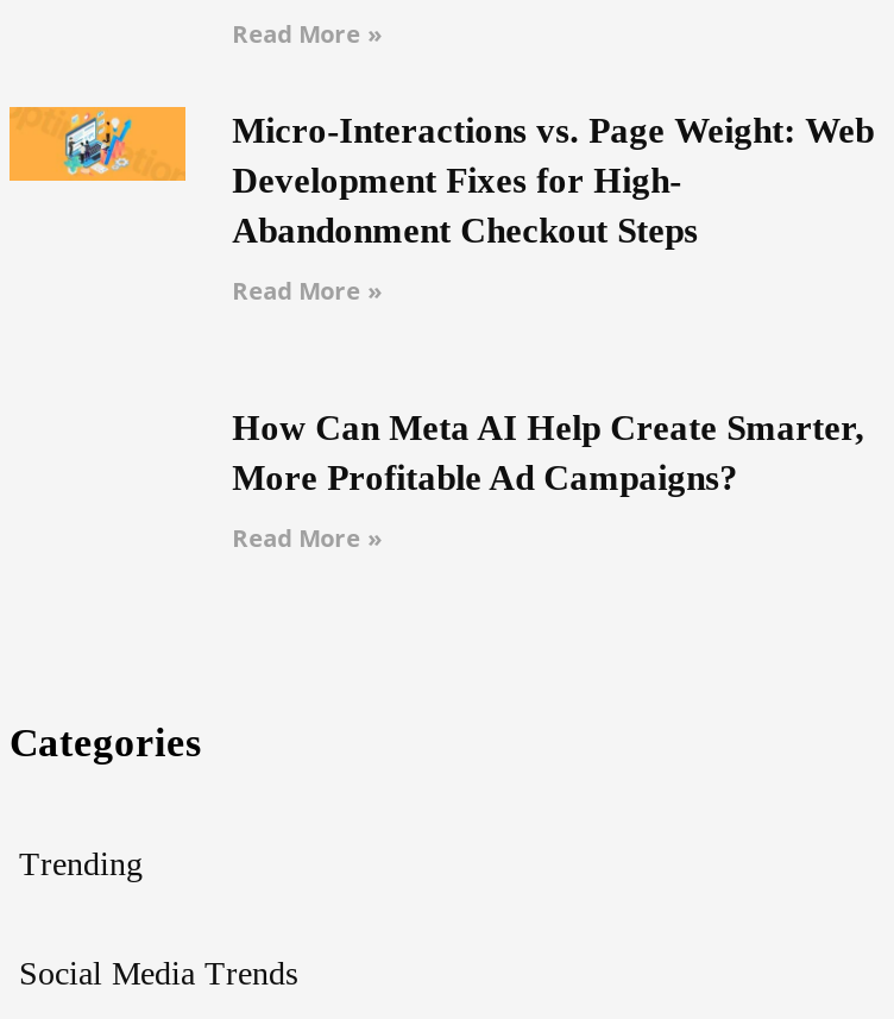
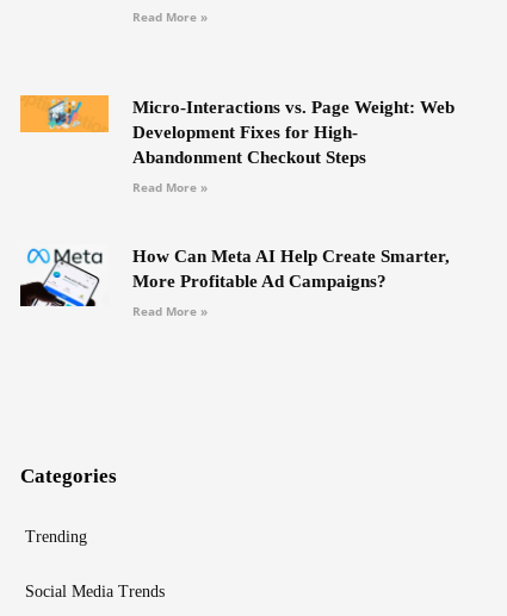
+ [image]
